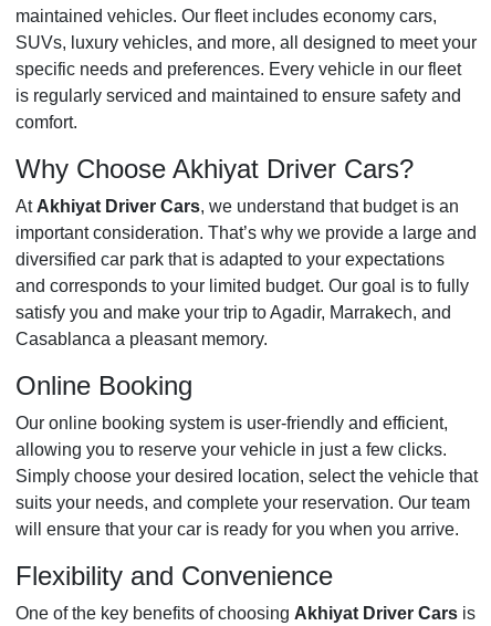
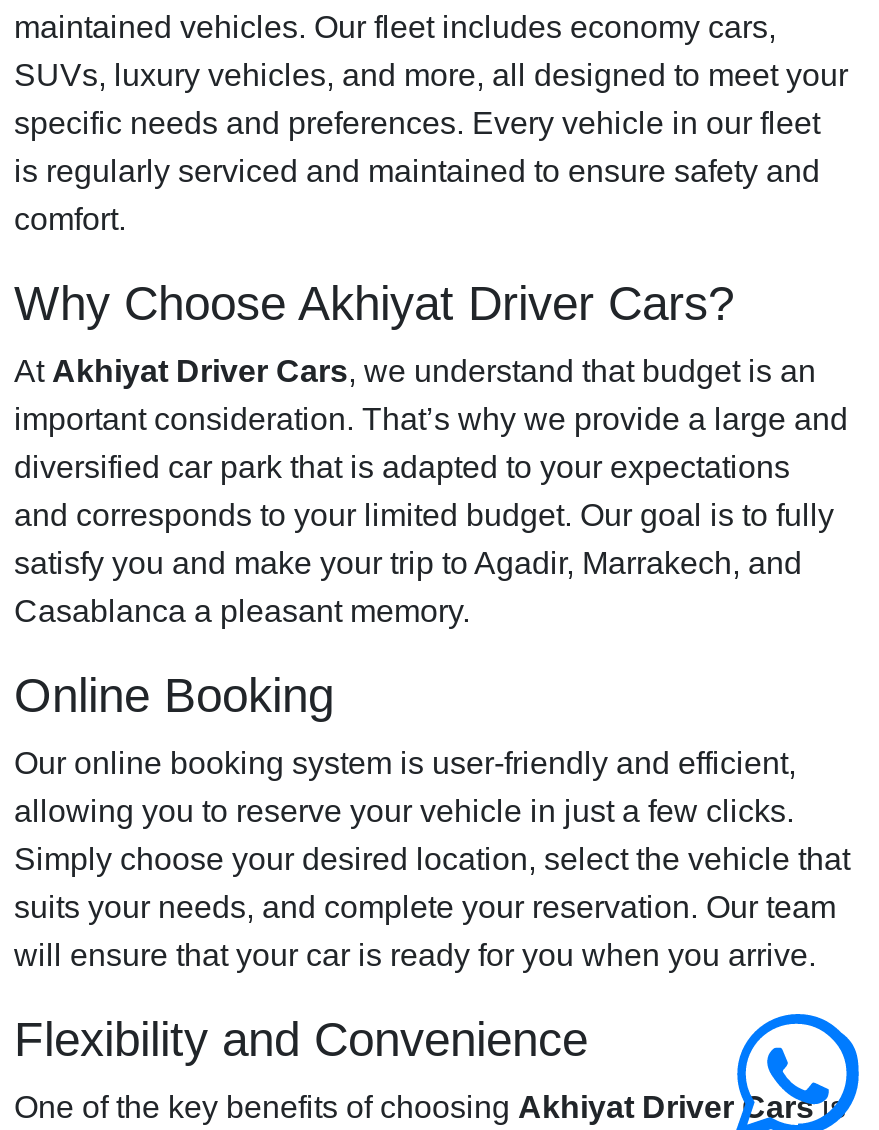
+ [image]
